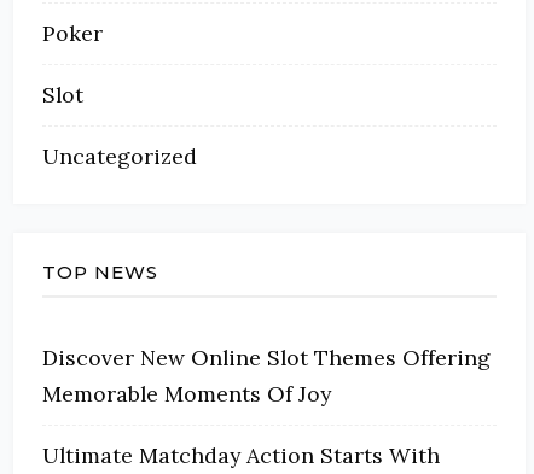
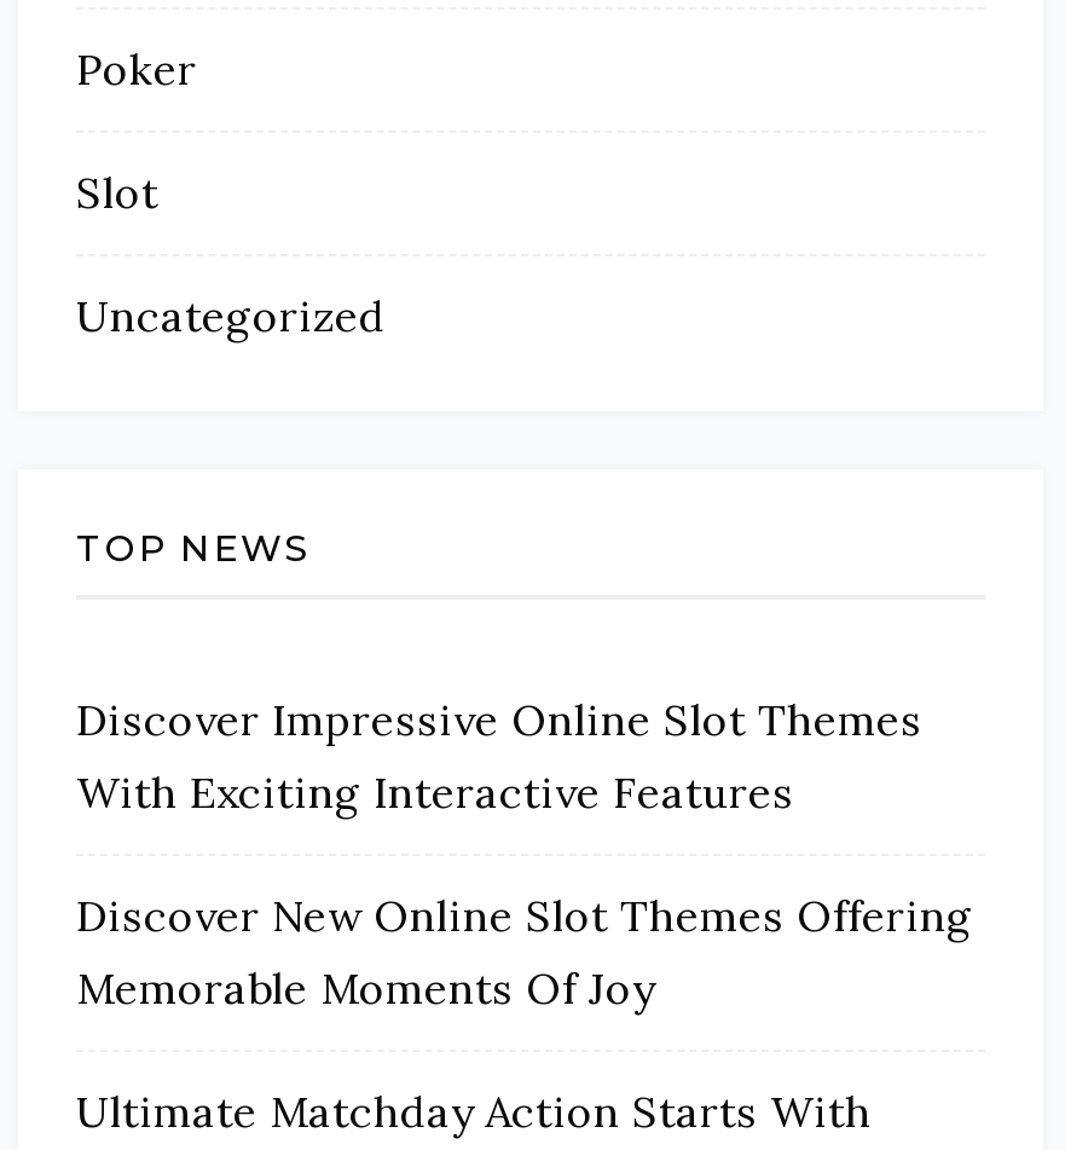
+ Discover Impressive Online Slot Themes
+ With Exciting Interactive Features
